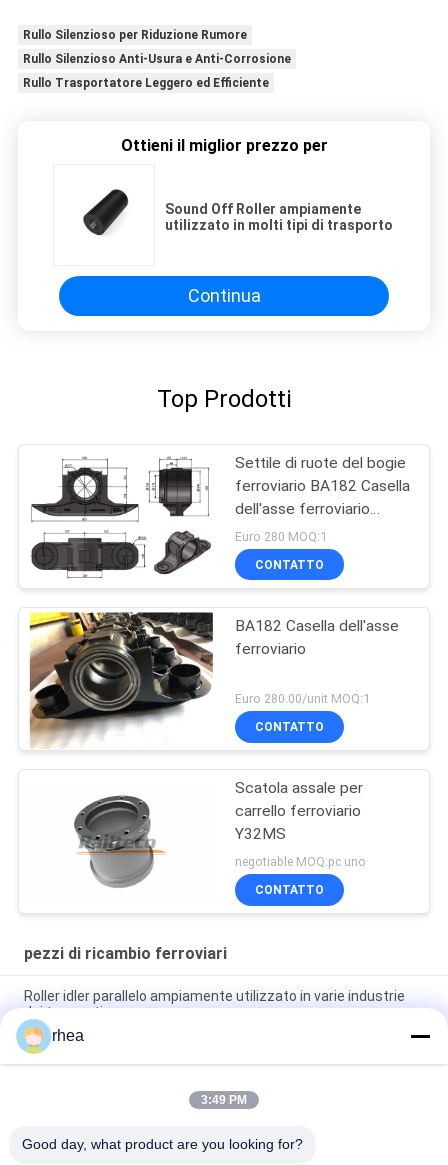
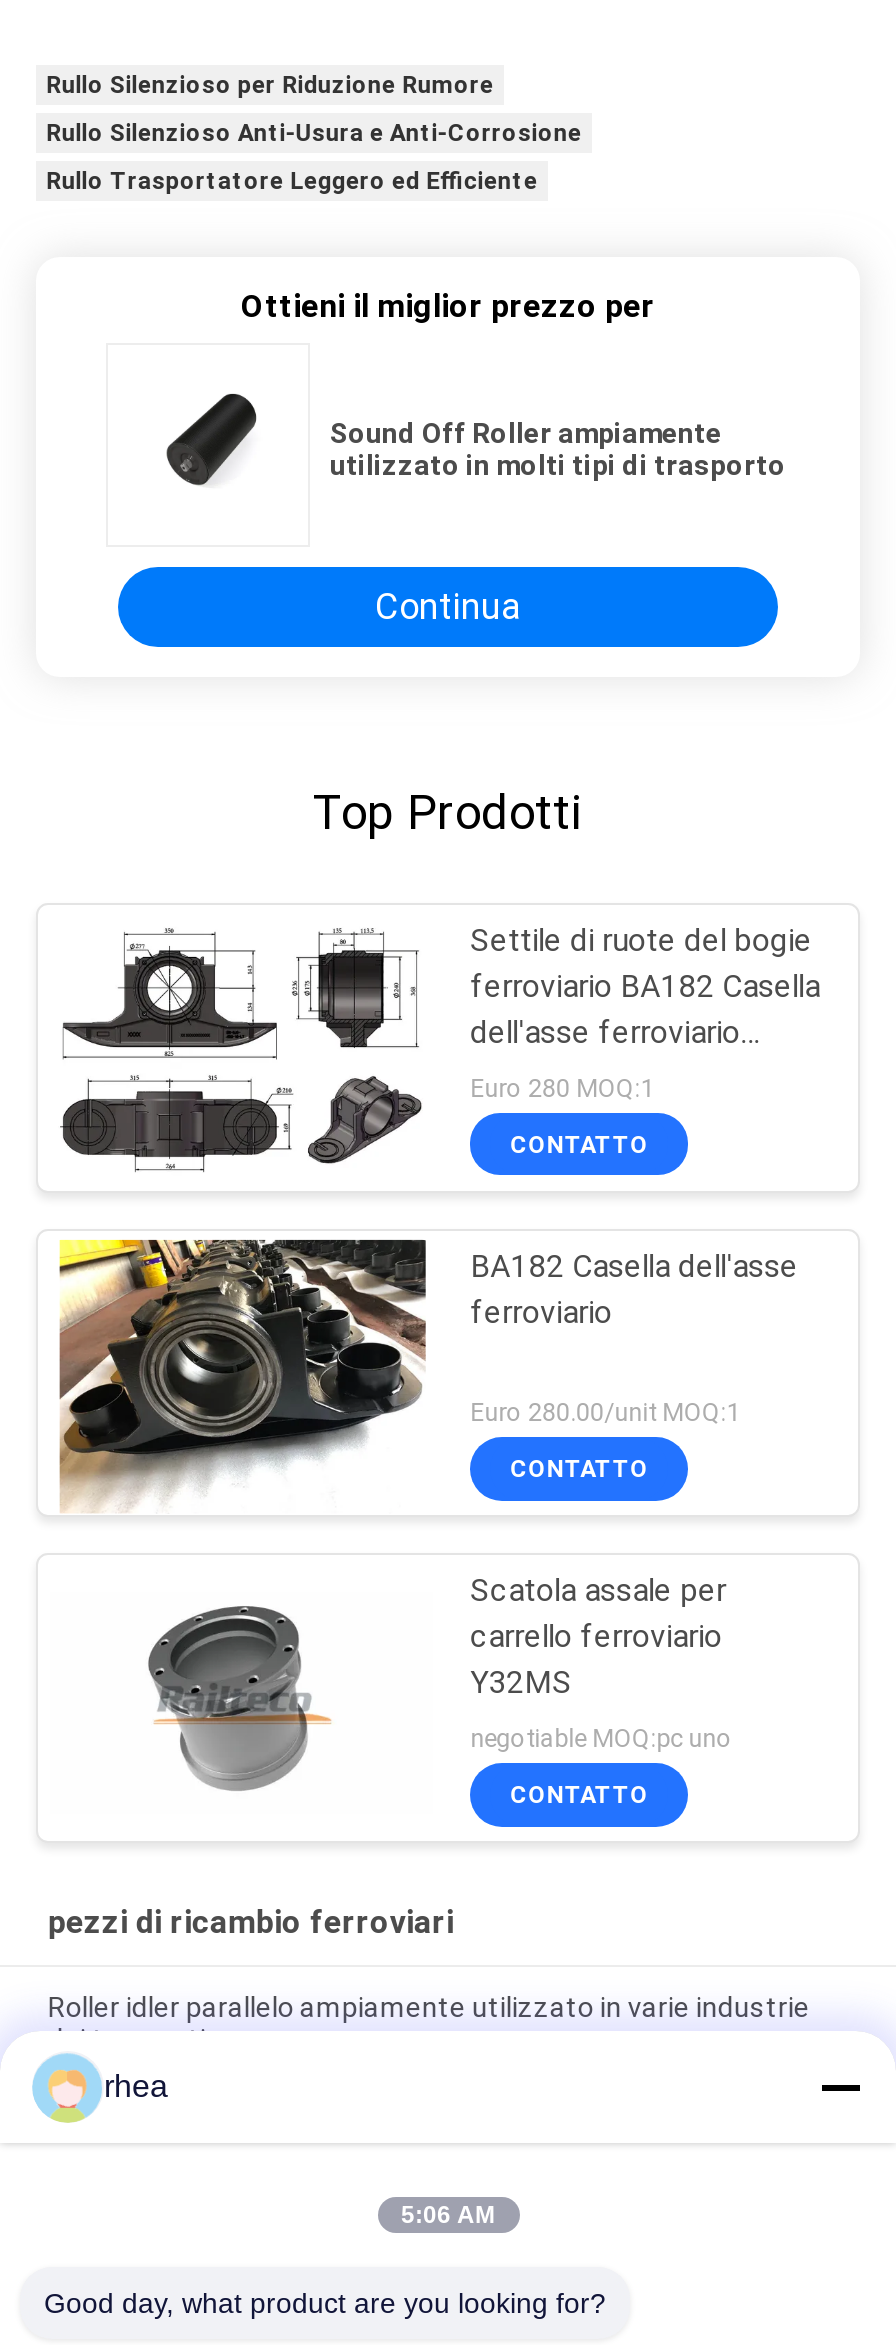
- 3:49 PM
+ 5:06 AM
